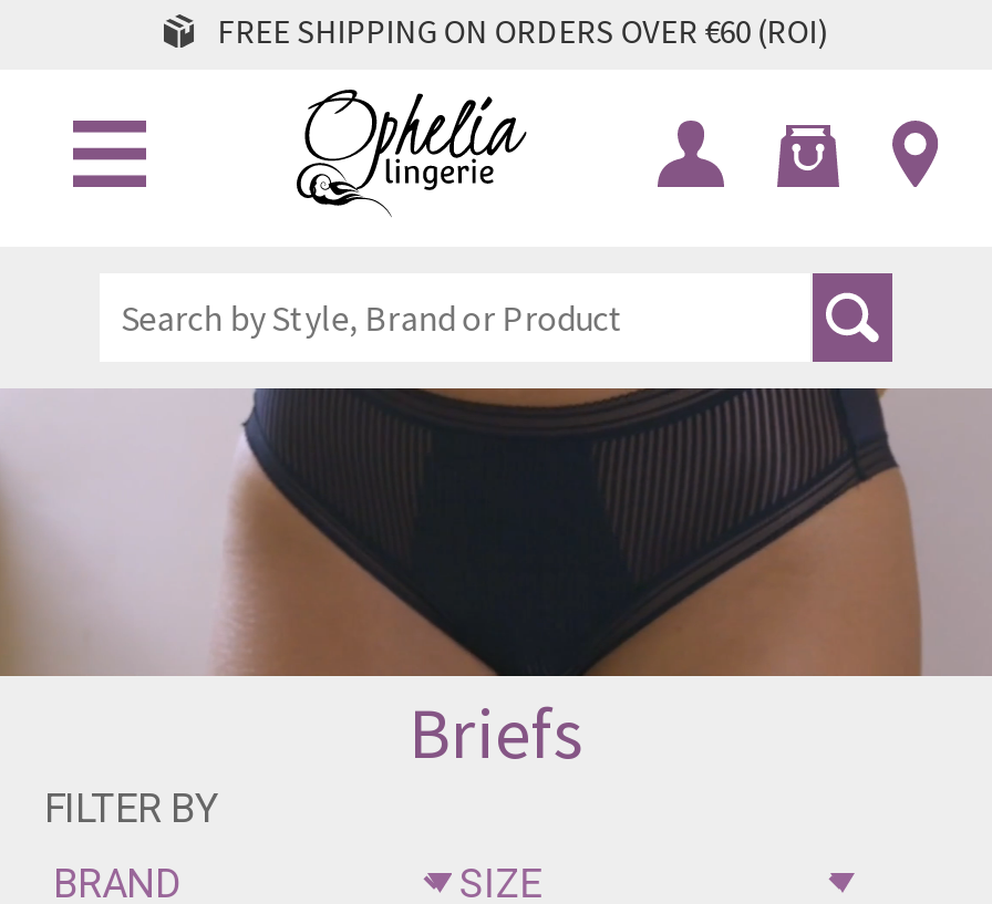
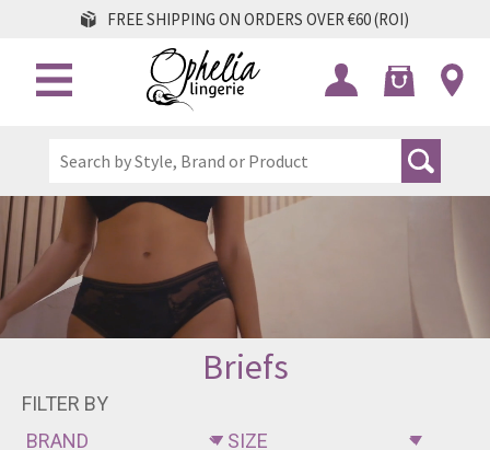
- [image]
+ [image]
